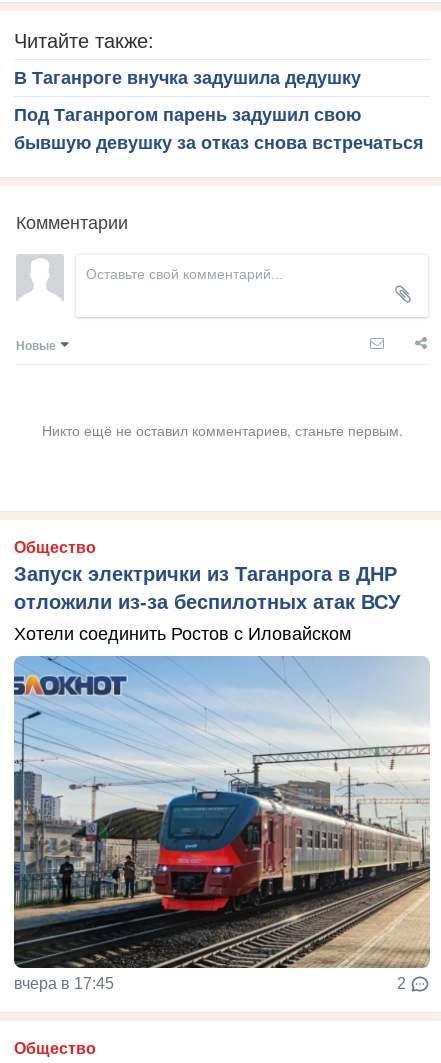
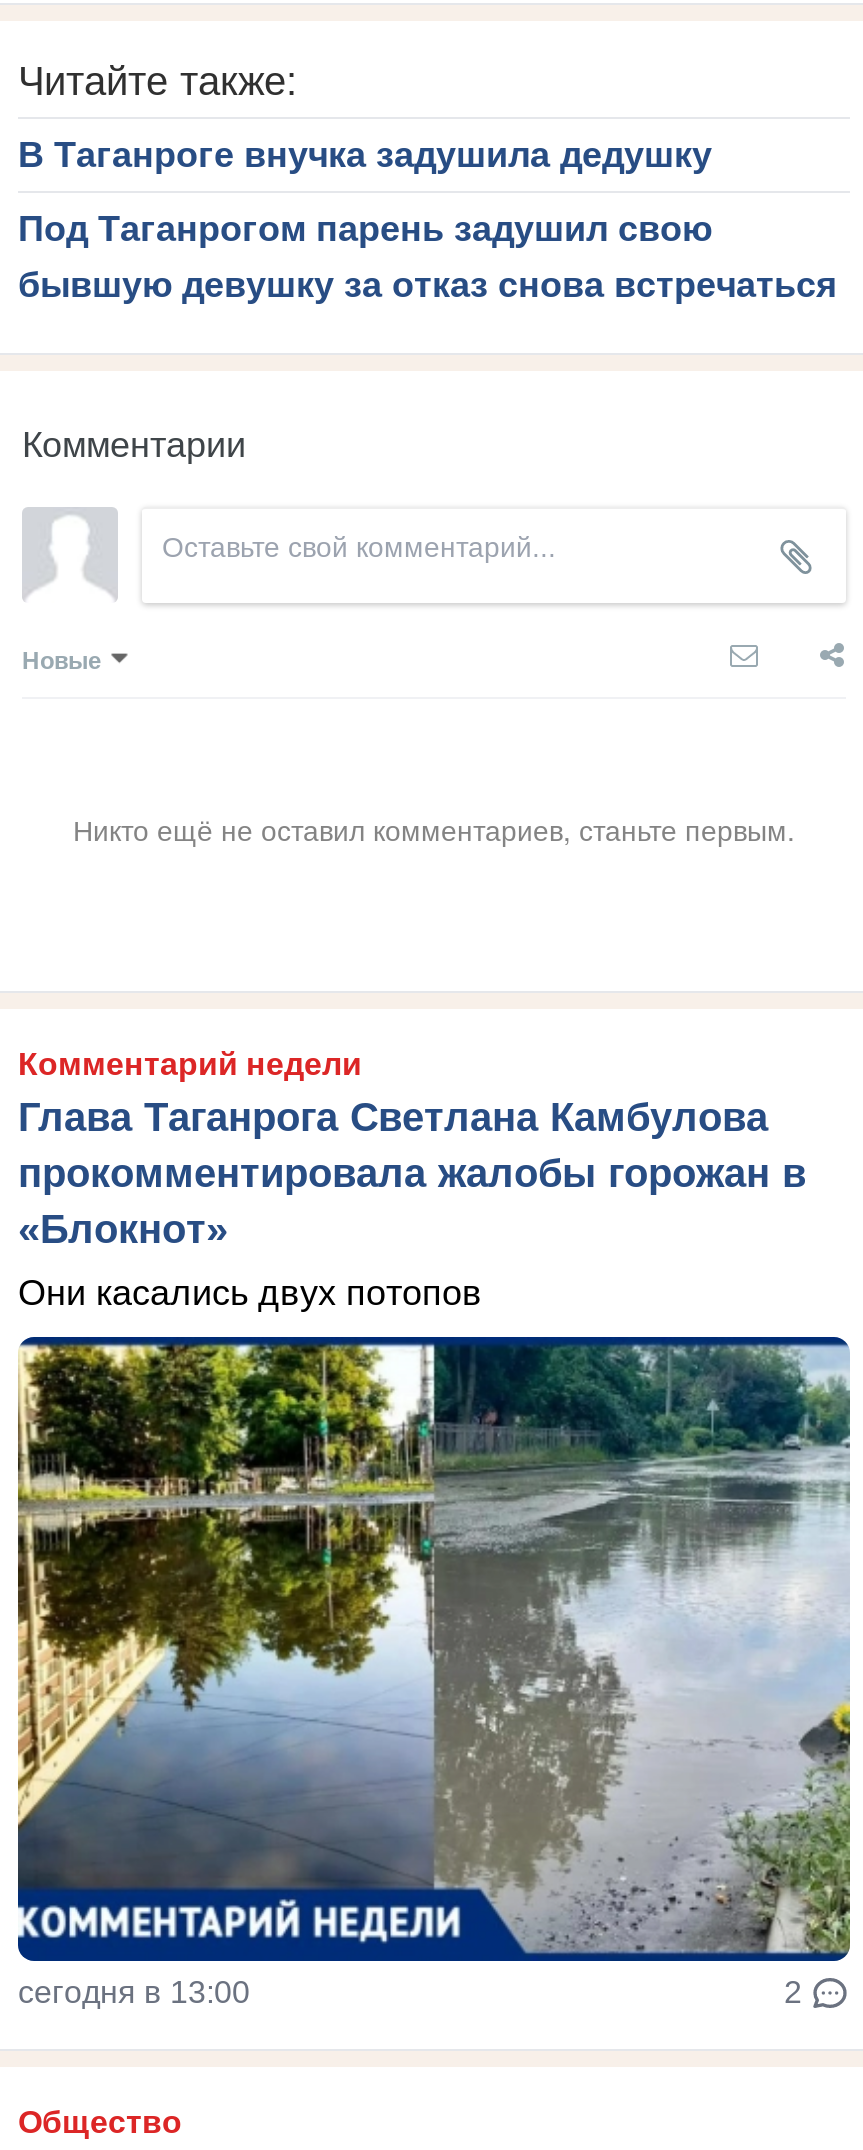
- Общество
- Запуск электрички из Таганрога в ДНР
- отложили из-за беспилотных атак ВСУ
+ Комментарий недели
+ Глава Таганрога Светлана Камбулова
+ прокомментировала жалобы горожан в
+ «Блокнот»

- Хотели соединить Ростов с Иловайском
+ Они касались двух потопов

- [image]
- вчера в 17:45
+ [image]
+ сегодня в 13:00
